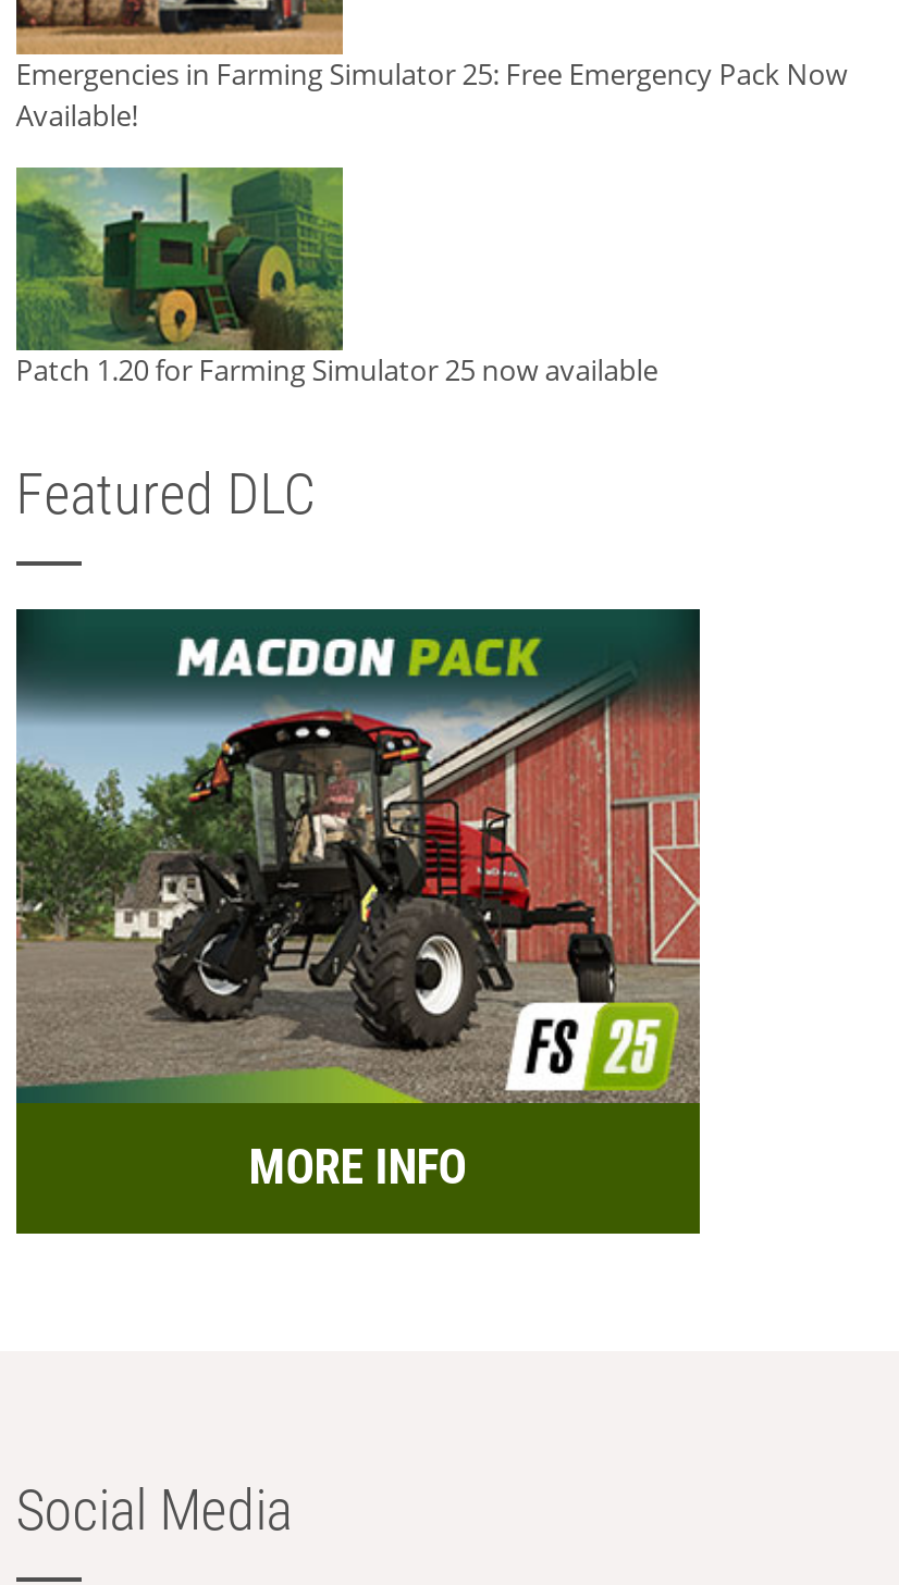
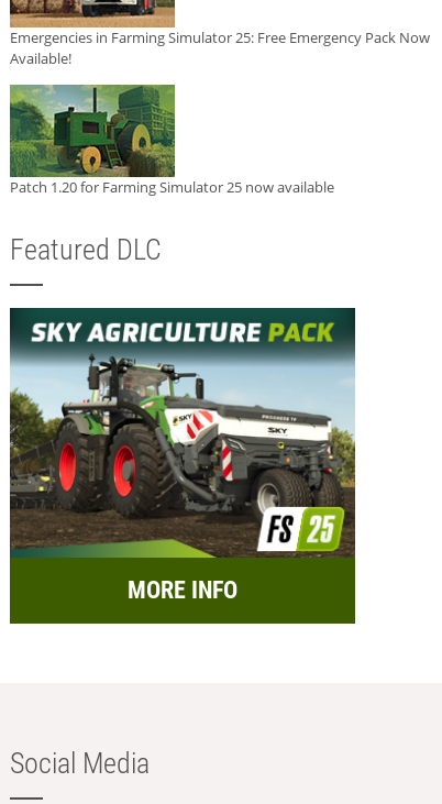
- [image]
+ [image]
